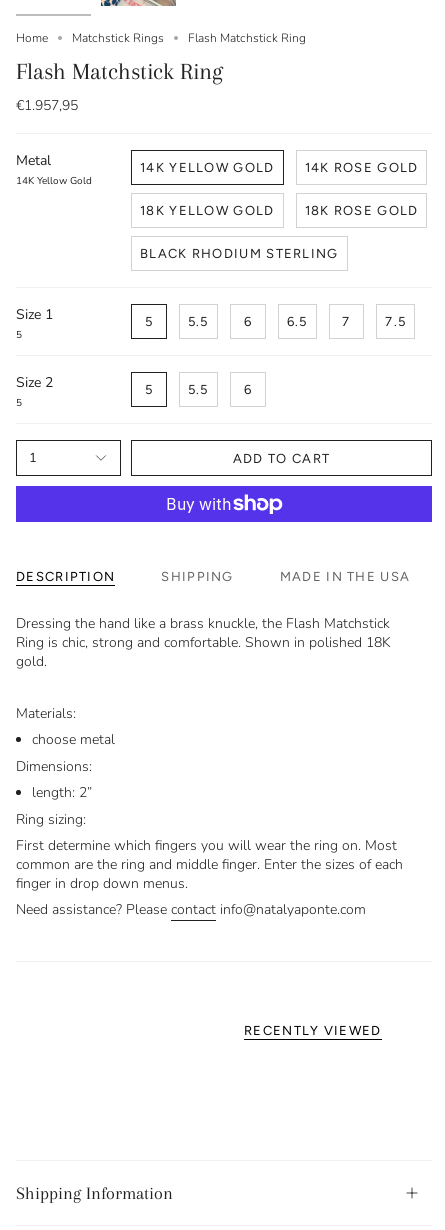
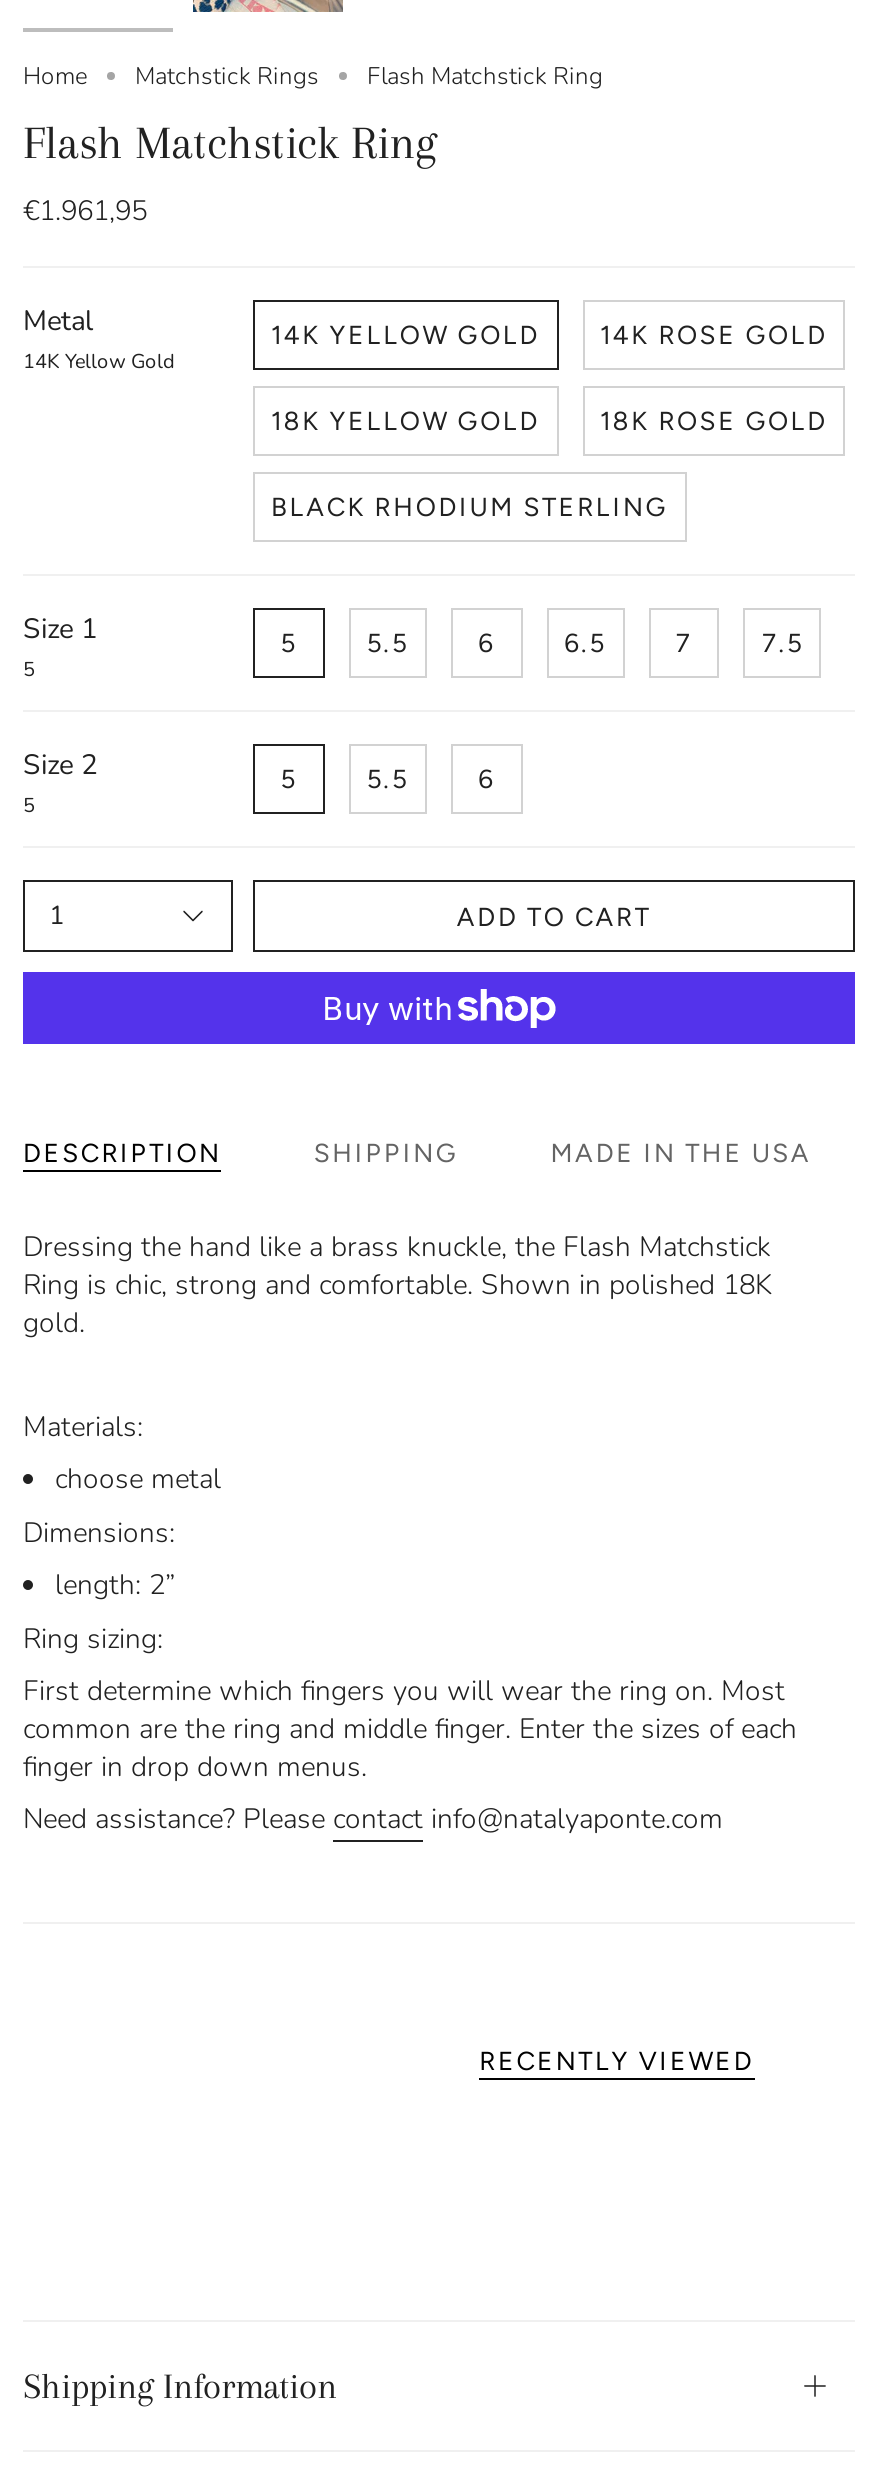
- €1.957,95
+ €1.961,95
